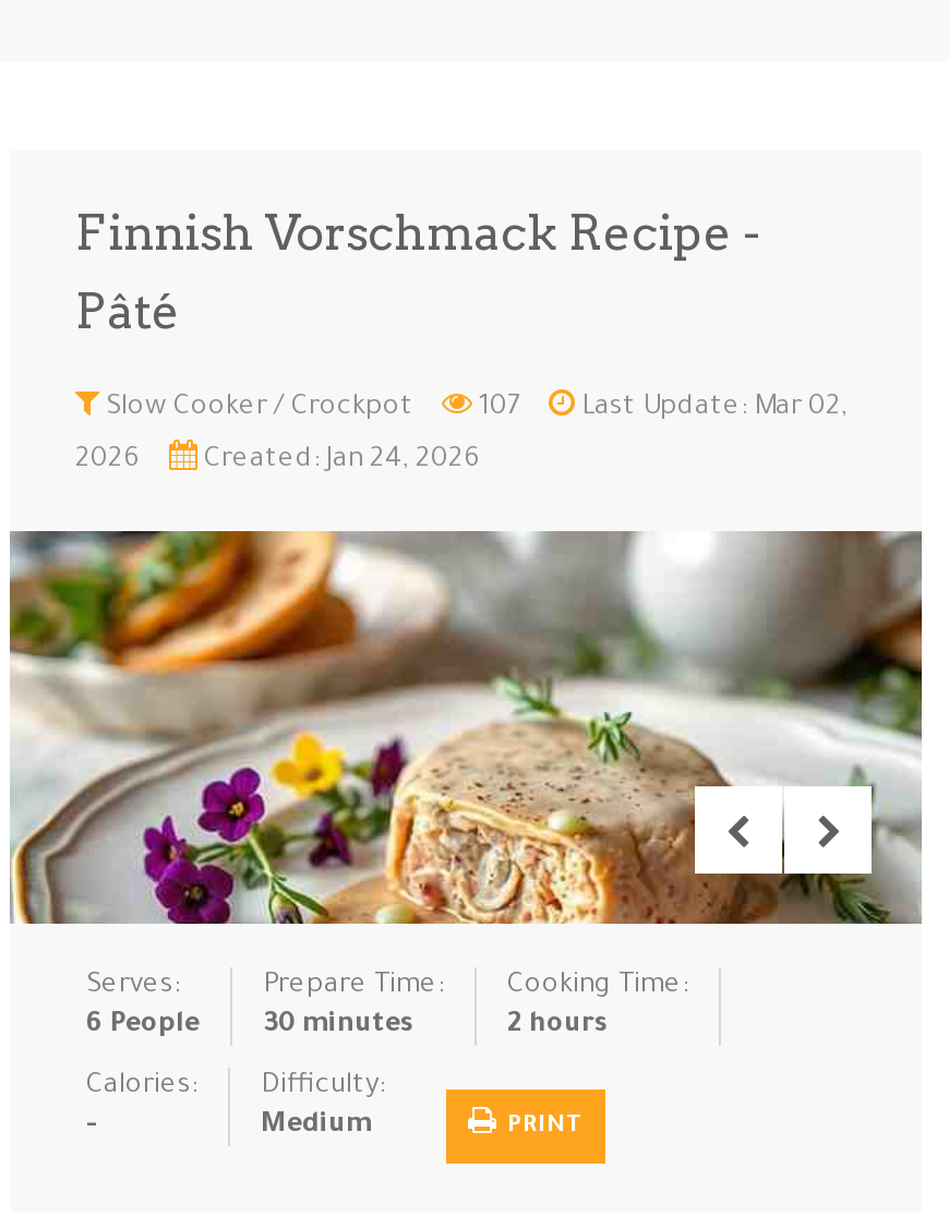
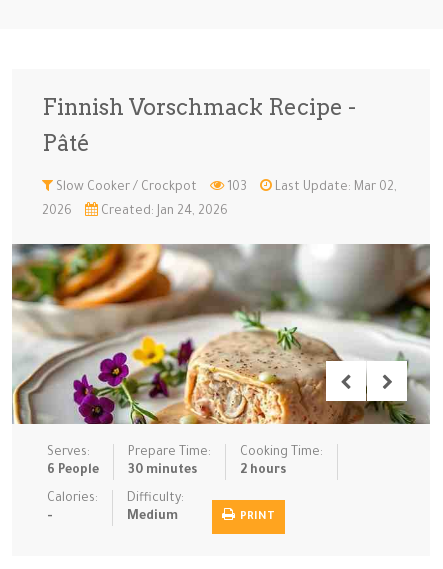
- Slow Cooker / Crockpot 107 Last Update: Mar 02,
+ Slow Cooker / Crockpot 103 Last Update: Mar 02,
